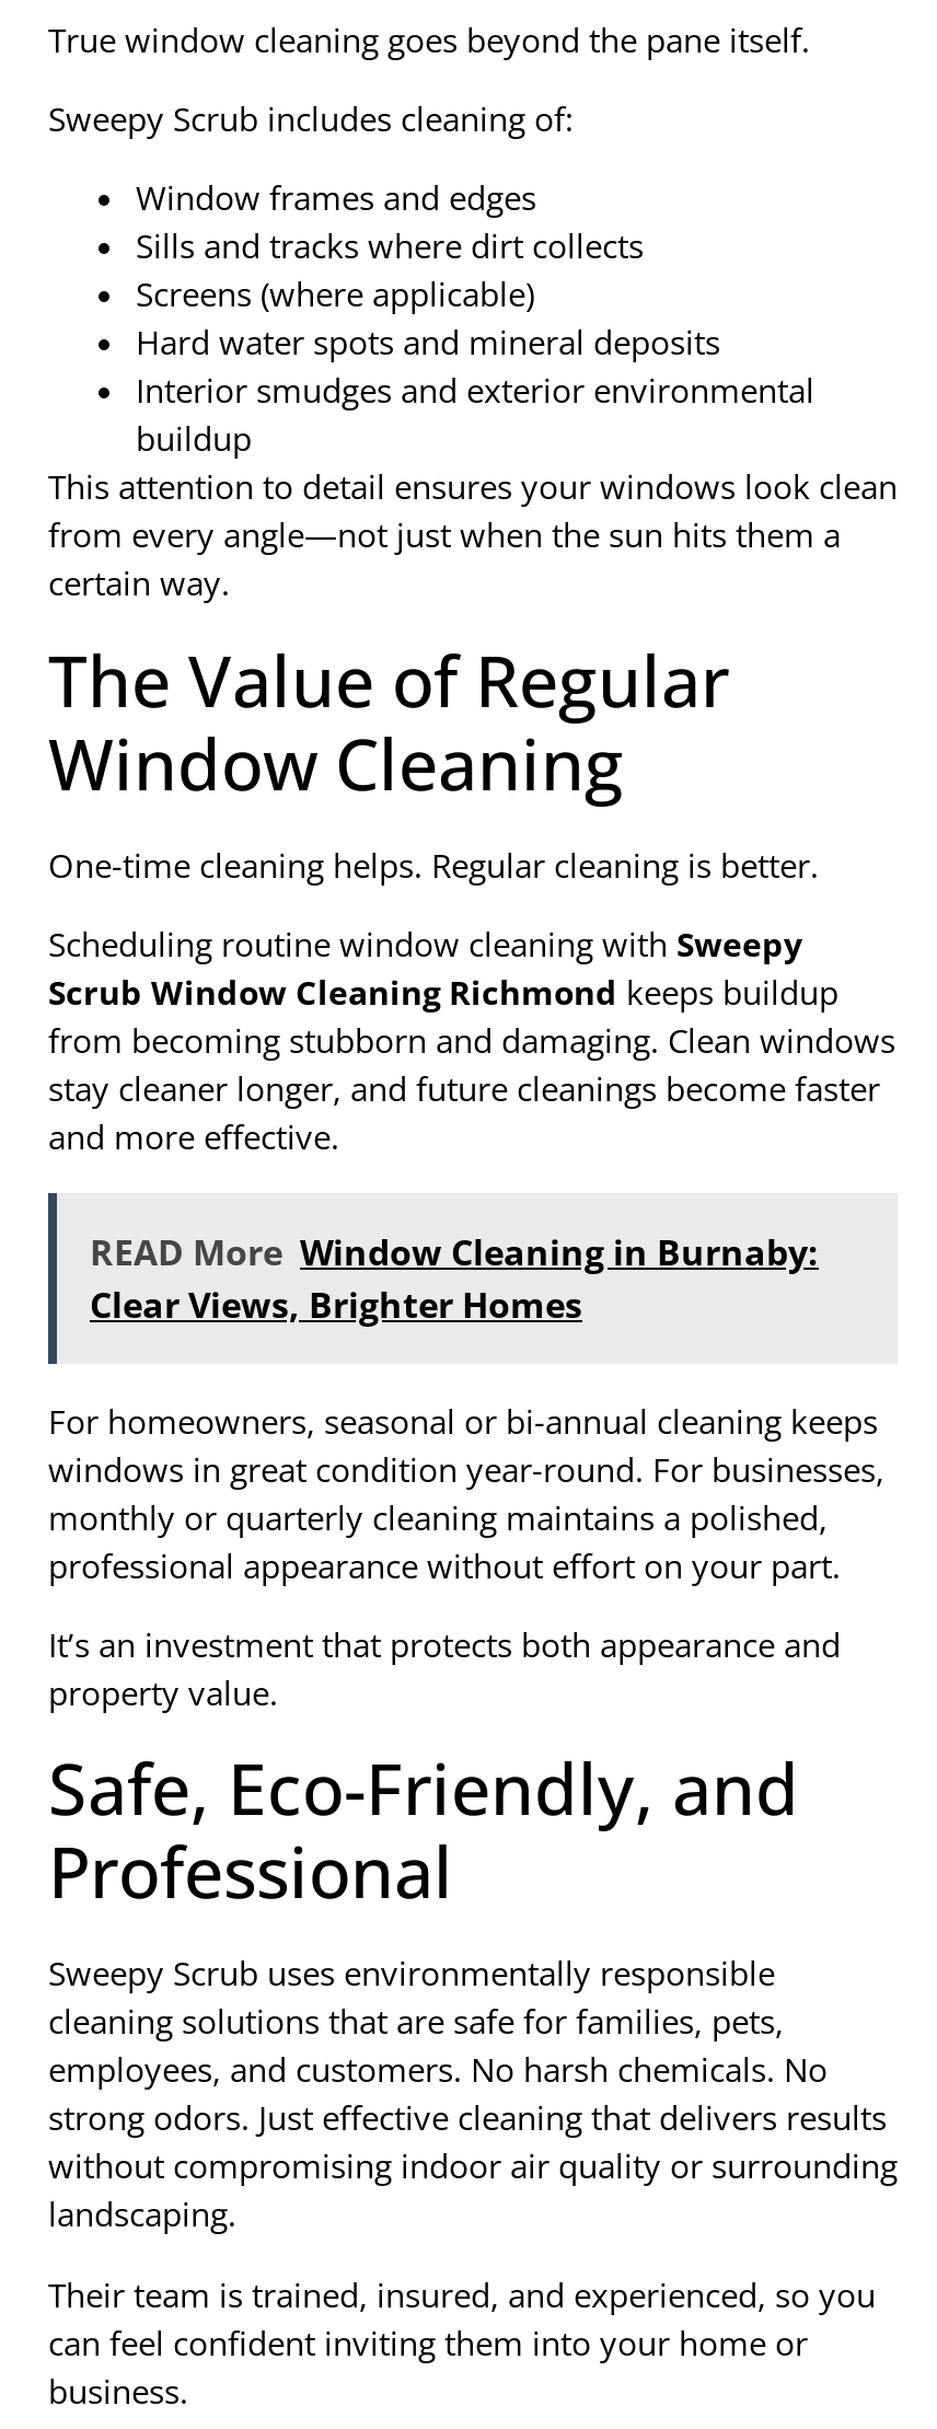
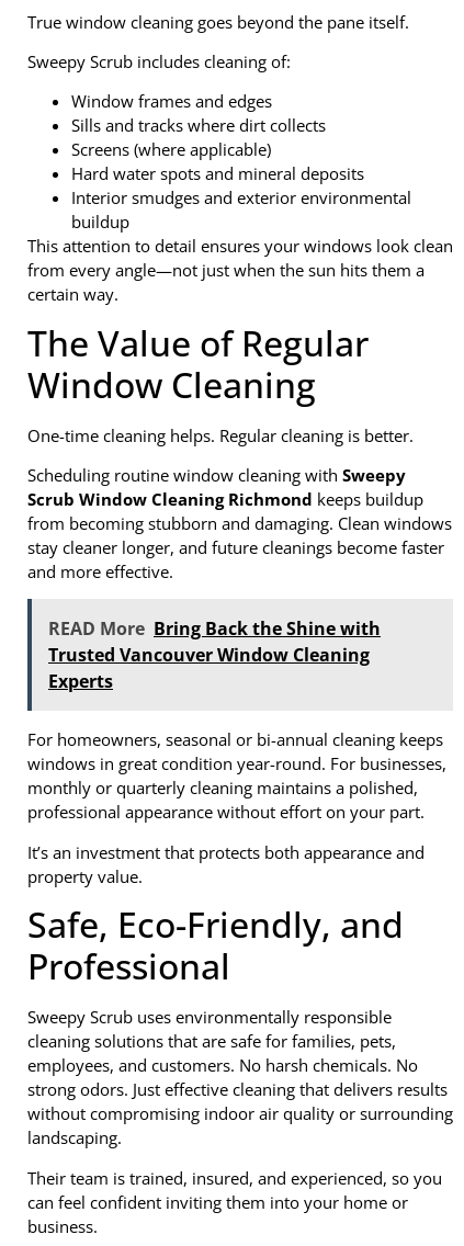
- READ More Window Cleaning in Burnaby:
- Clear Views, Brighter Homes
+ READ More Bring Back the Shine with
+ Trusted Vancouver Window Cleaning
+ Experts
